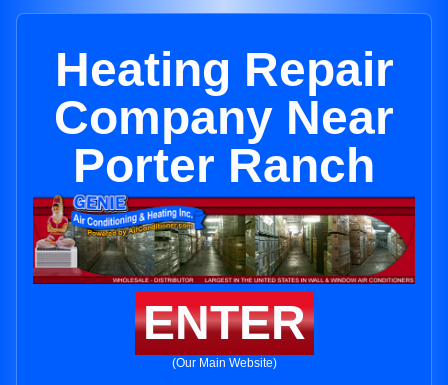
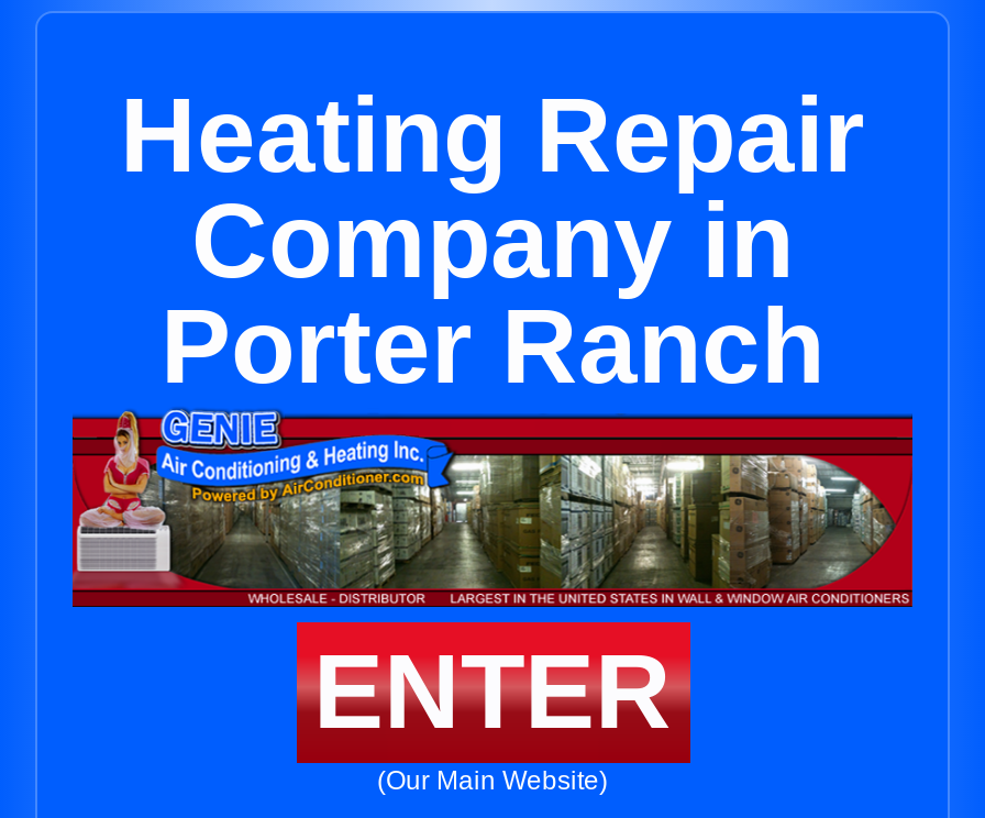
- Company Near
+ Company in
